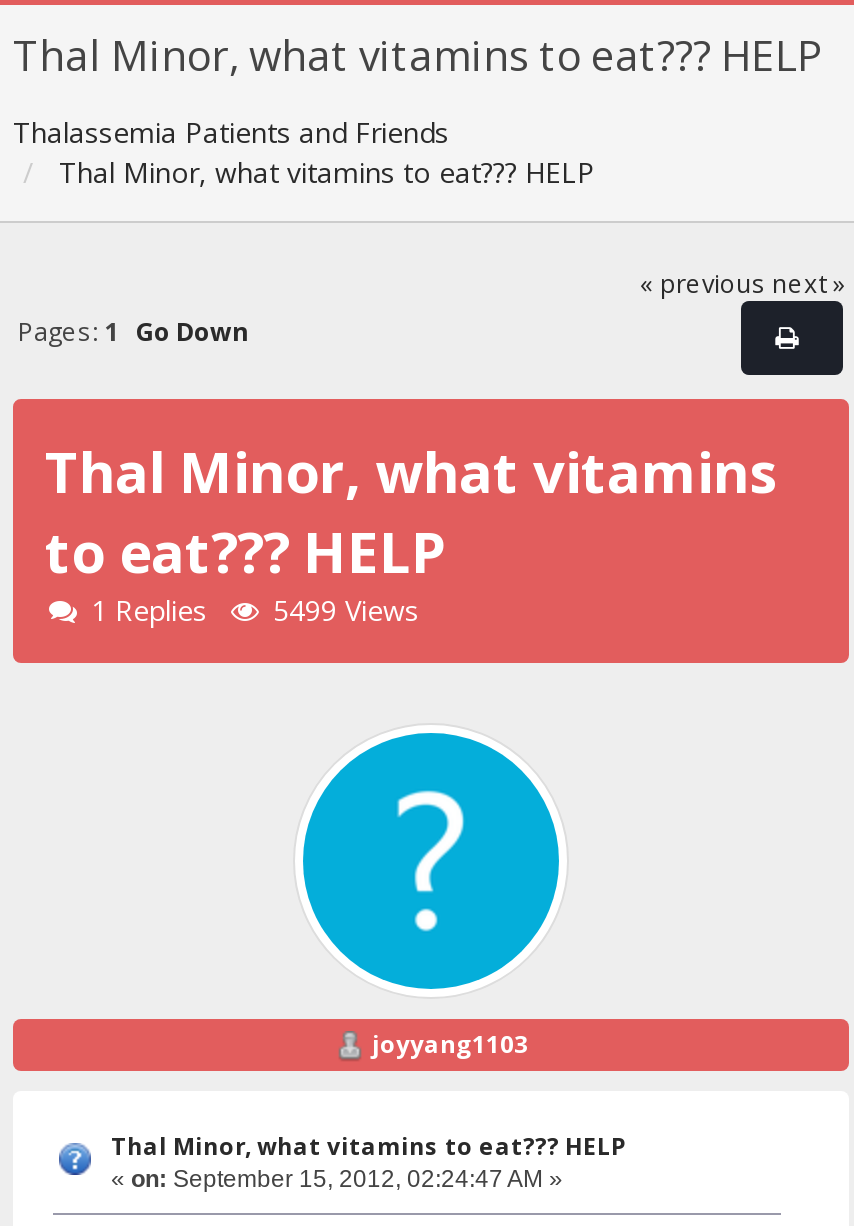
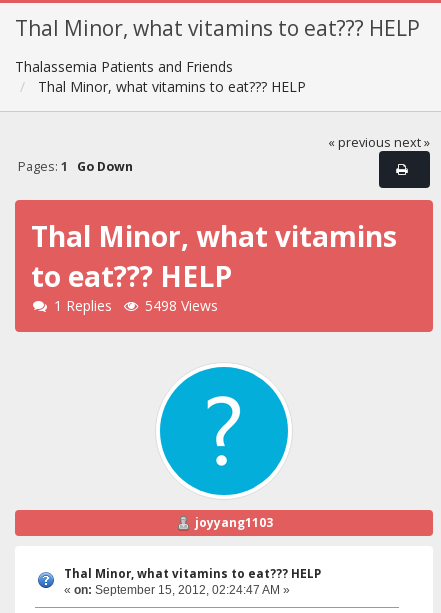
- 1 Replies 5499 Views
+ 1 Replies 5498 Views
